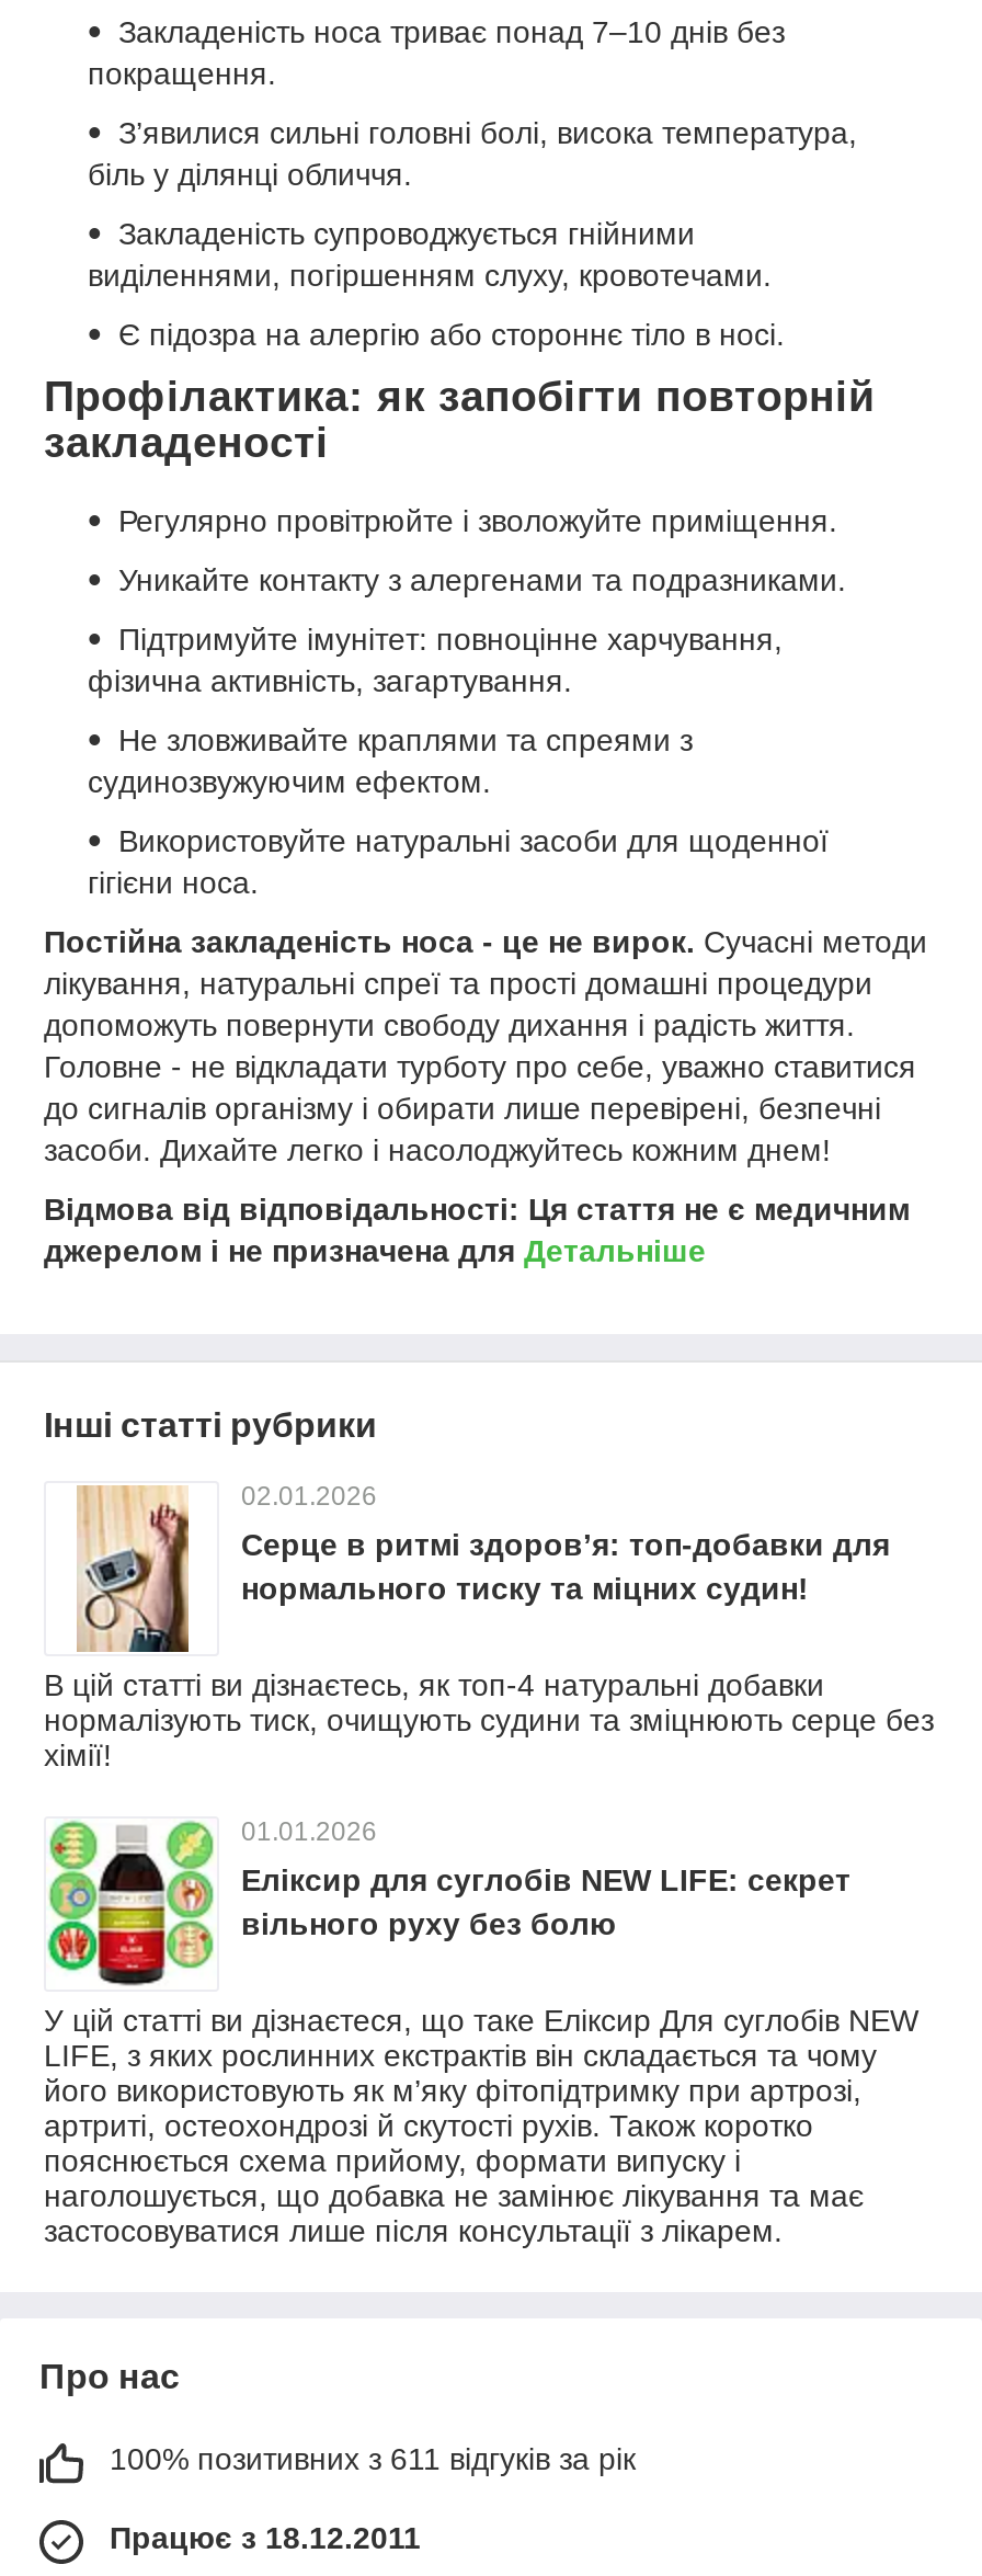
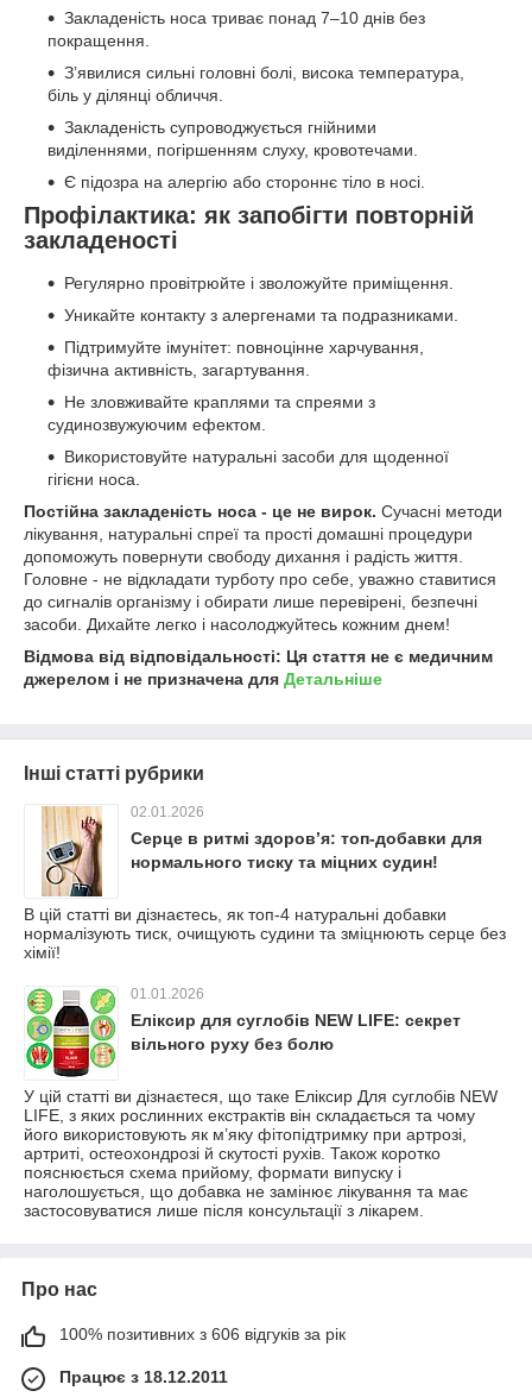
- 100% позитивних з 611 відгуків за рік
+ 100% позитивних з 606 відгуків за рік
